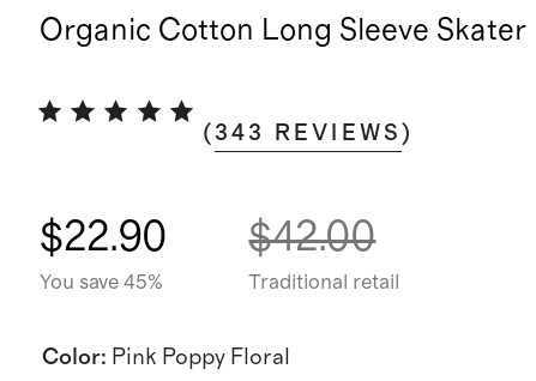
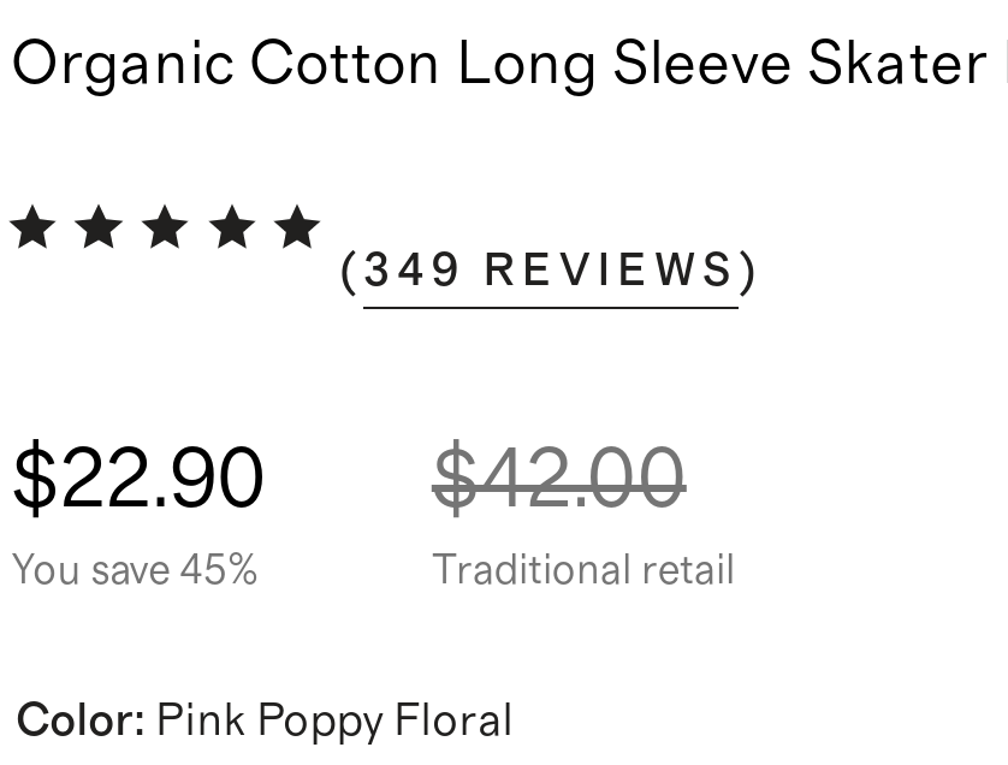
- (343 REVIEWS)
+ (349 REVIEWS)
